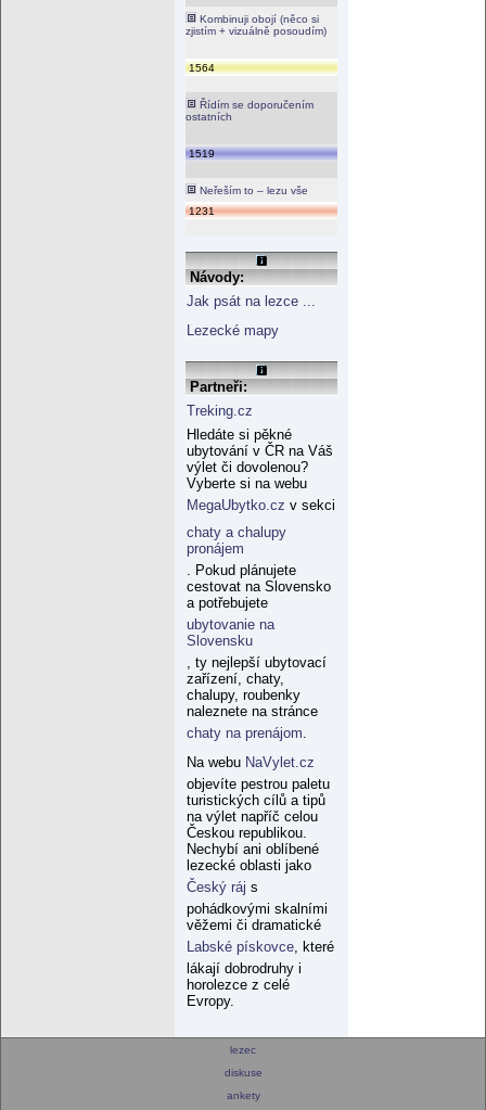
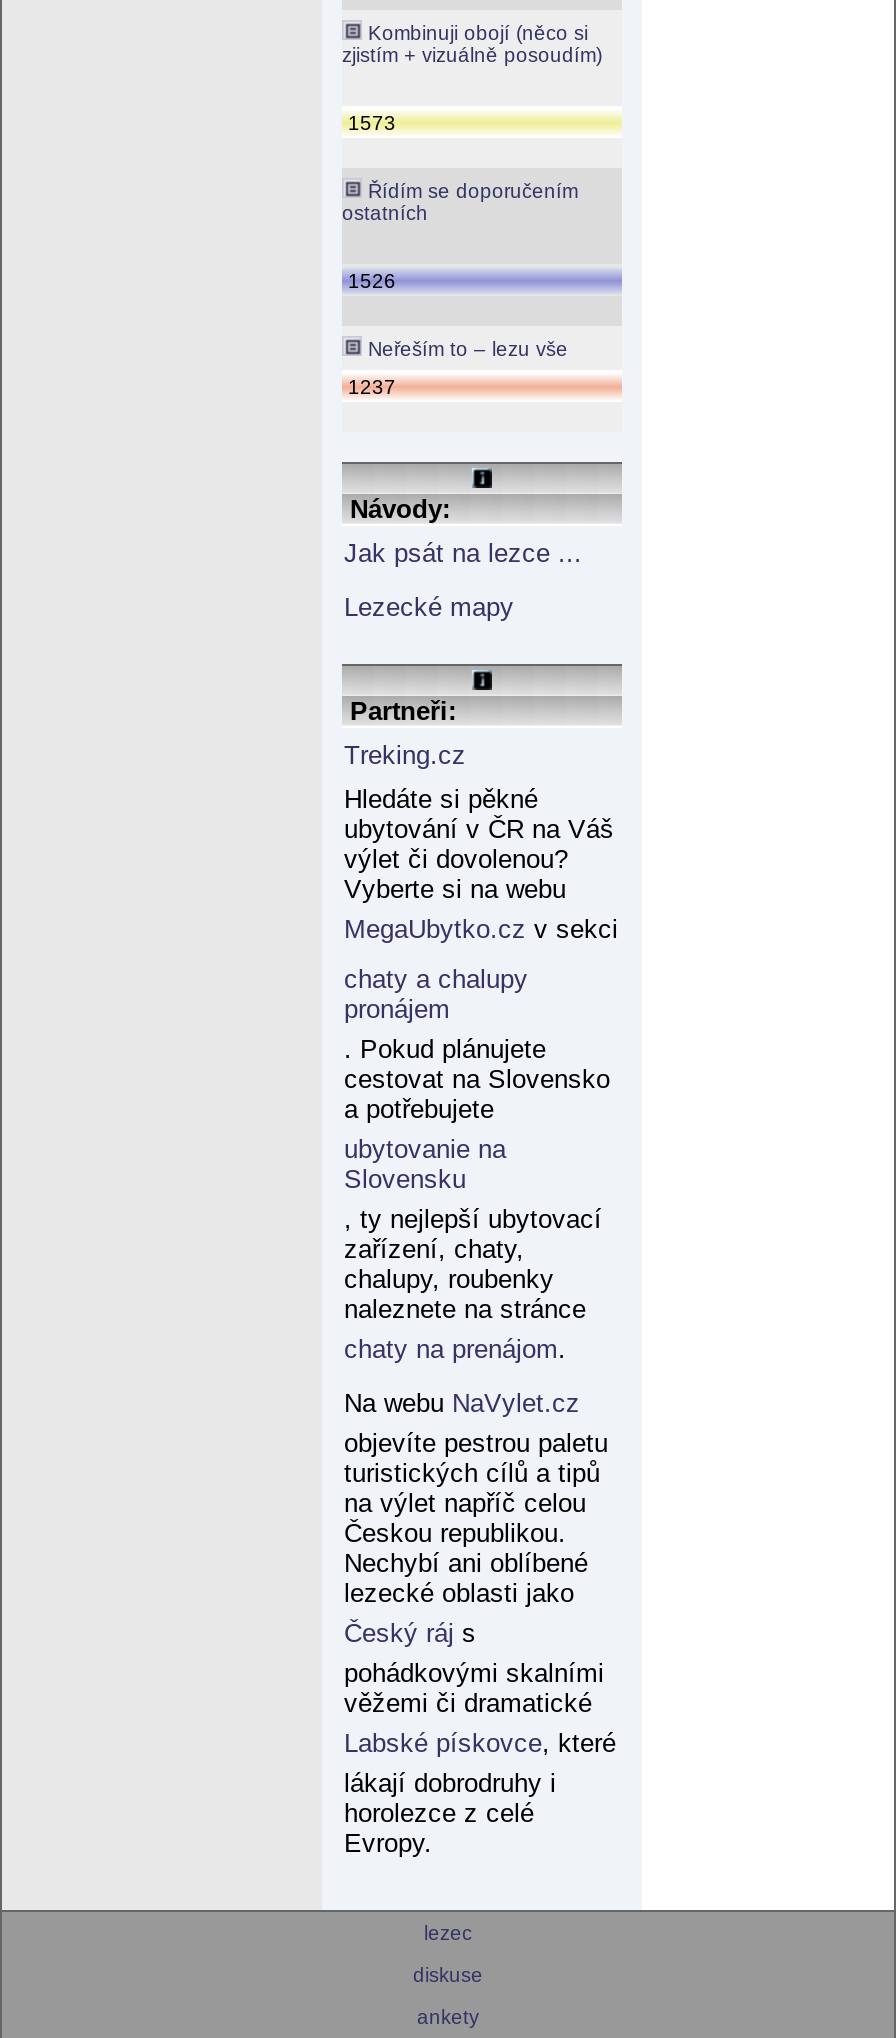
- 1564
+ 1573

- 1519
+ 1526

- 1231
+ 1237
